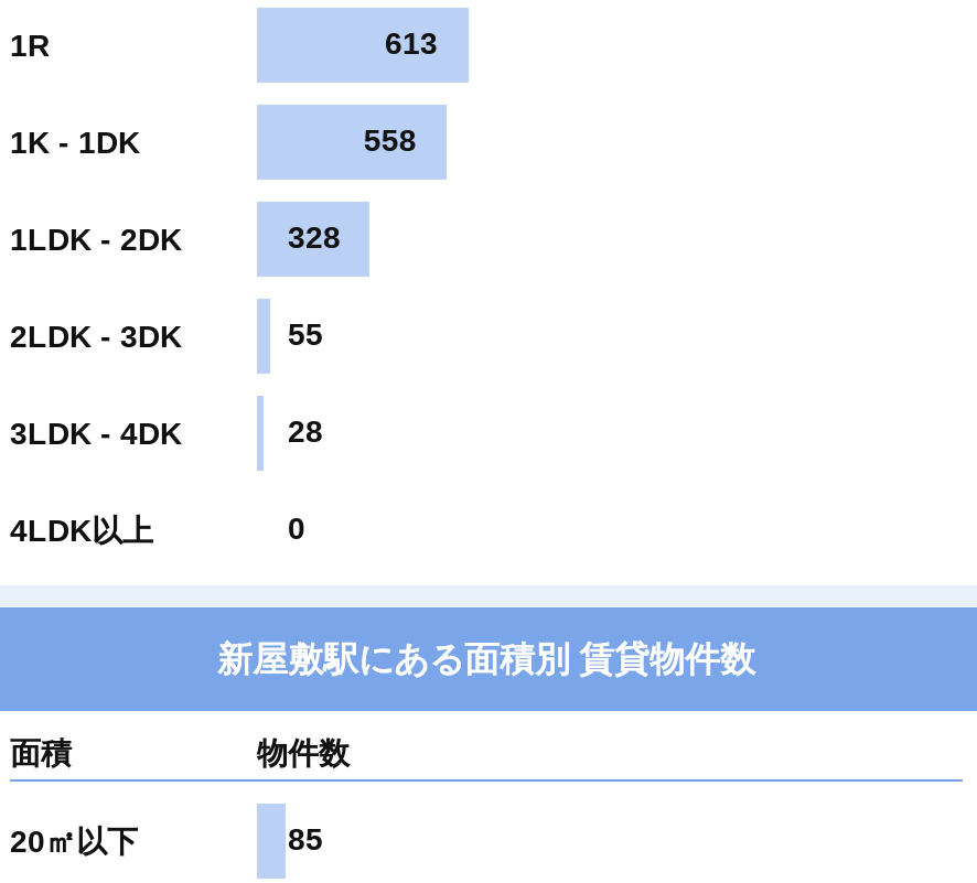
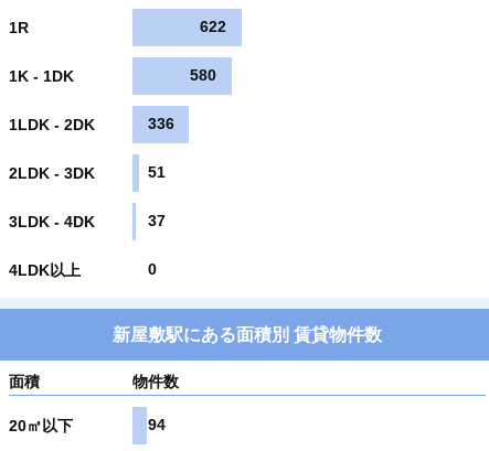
- 613
+ 622

- 558
+ 580

- 328
+ 336

- 55
+ 51

- 28
+ 37

- 85
+ 94
